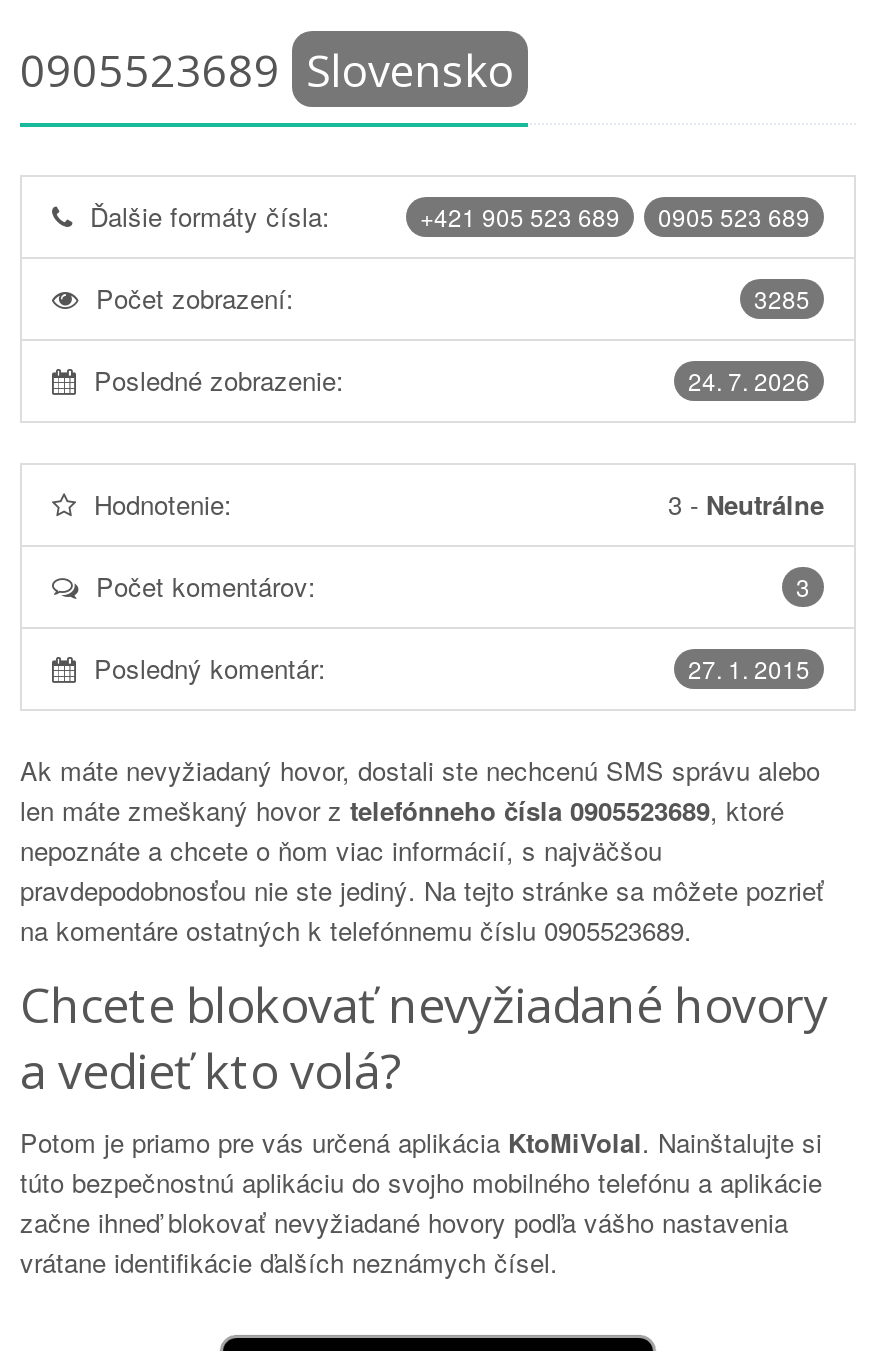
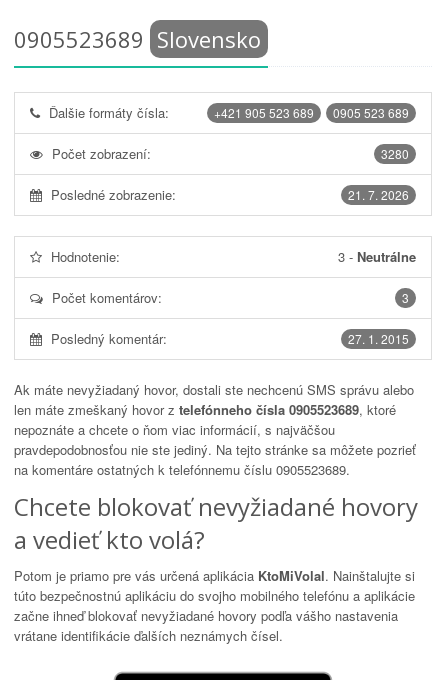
- 3285
+ 3280

- 24. 7. 2026
+ 21. 7. 2026
